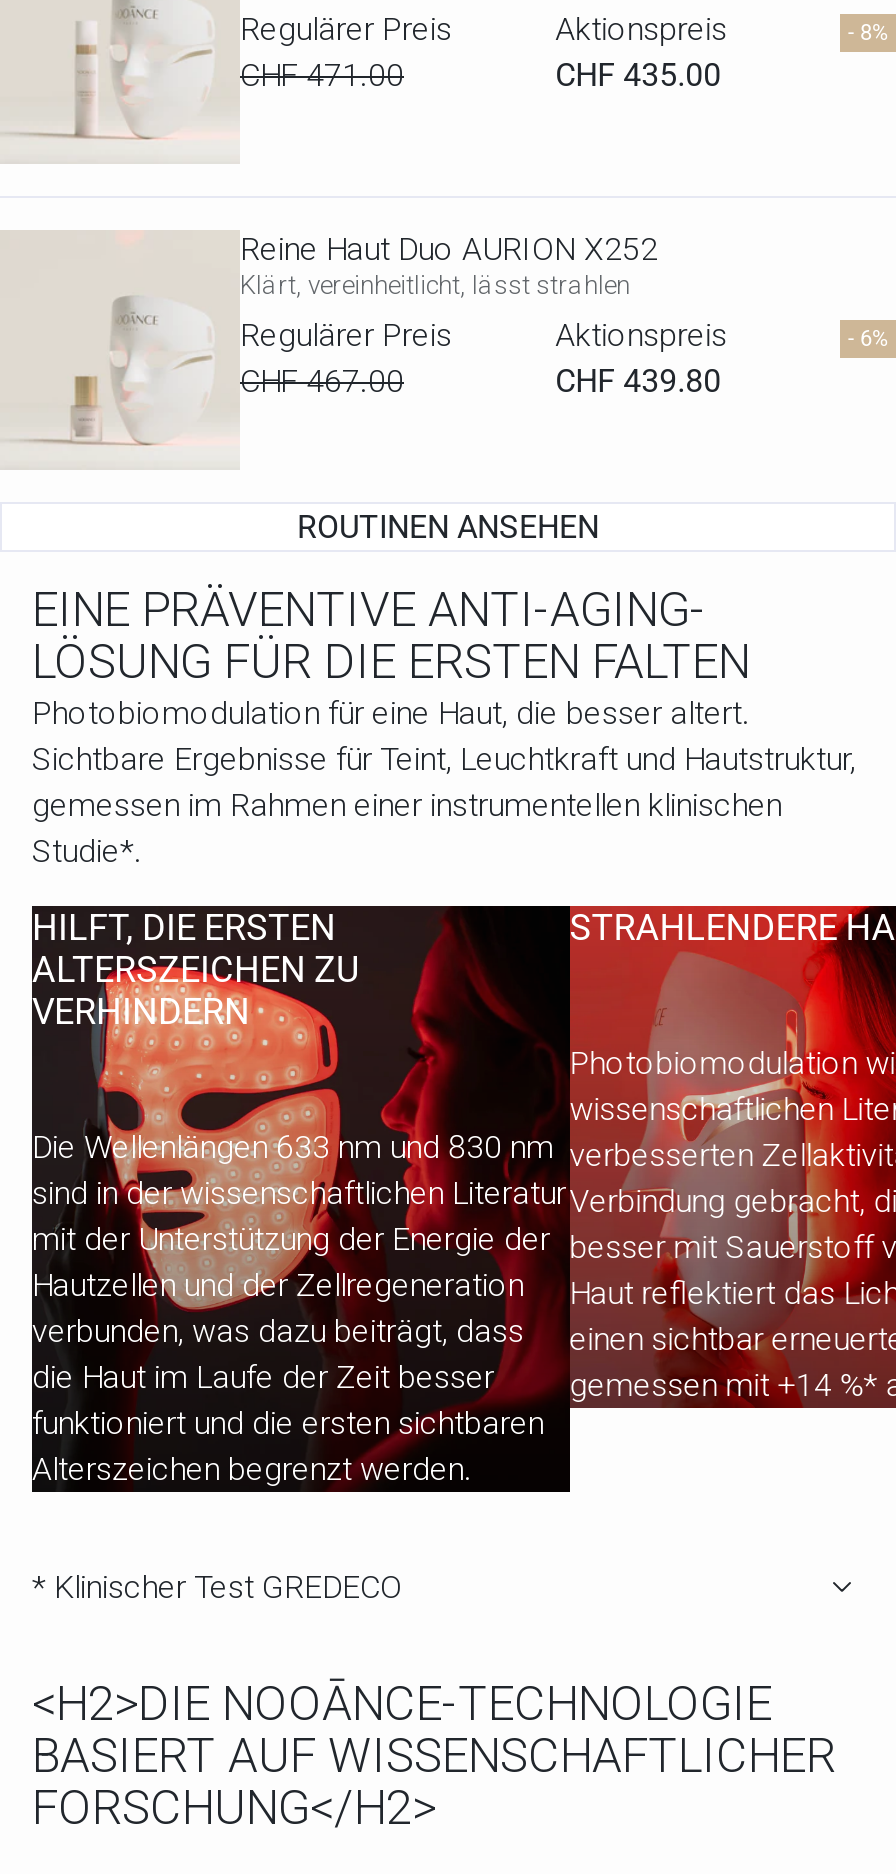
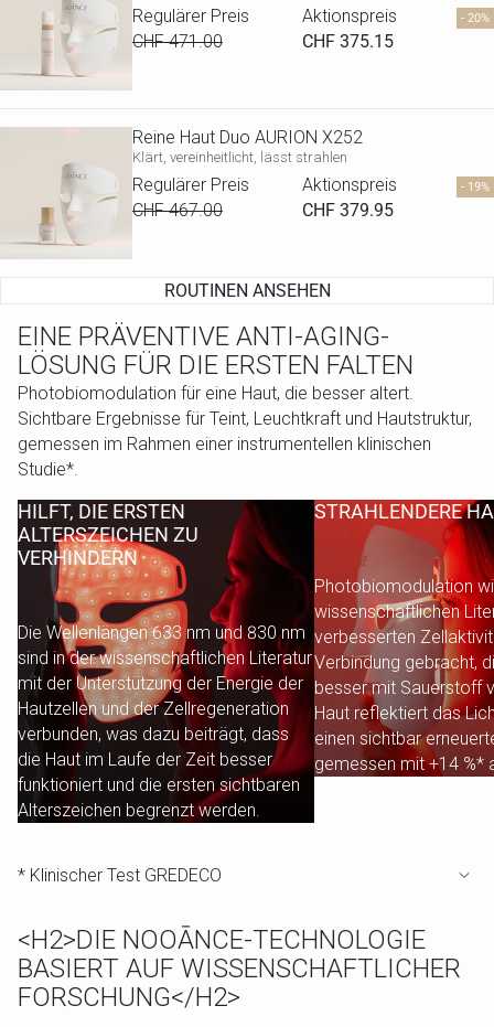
- - 8%
+ - 20%

- CHF 435.00
+ CHF 375.15

- - 6%
+ - 19%

- CHF 439.80
+ CHF 379.95
